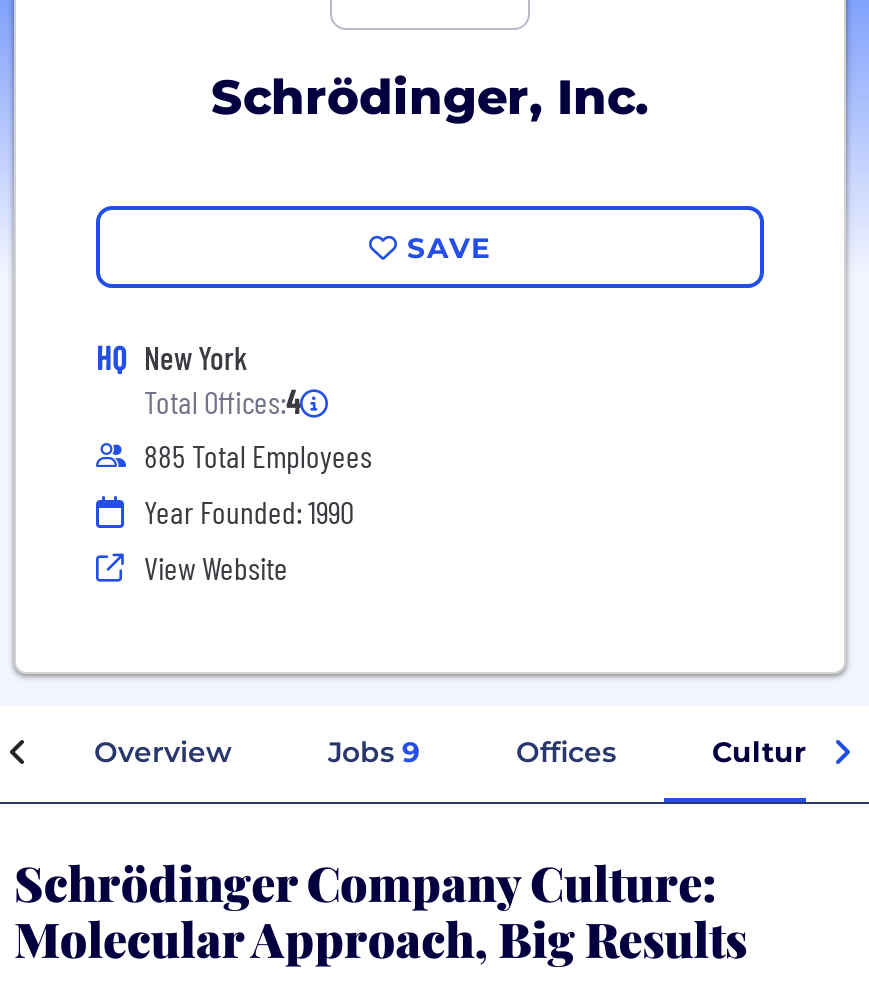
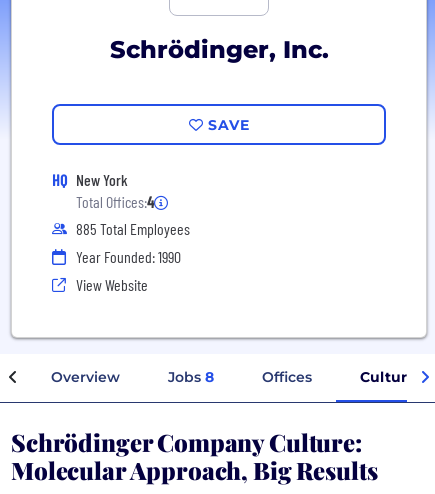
- Jobs 9
+ Jobs 8
